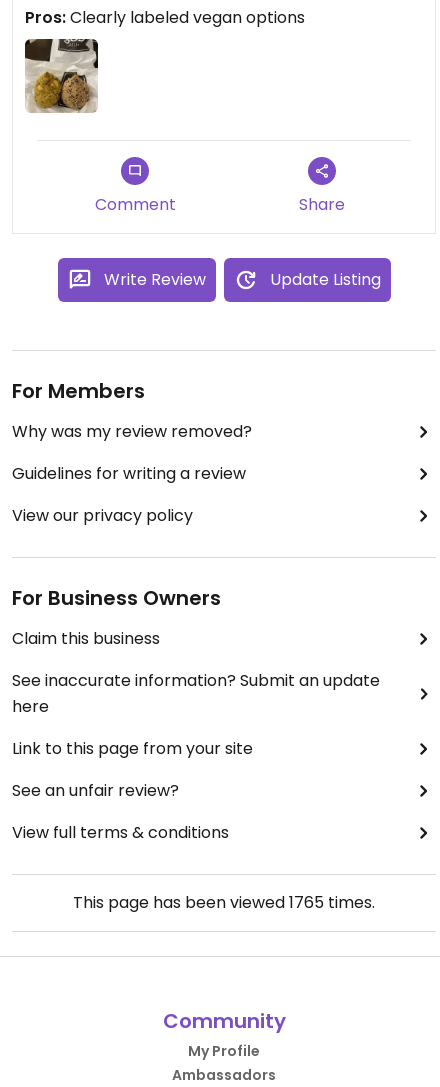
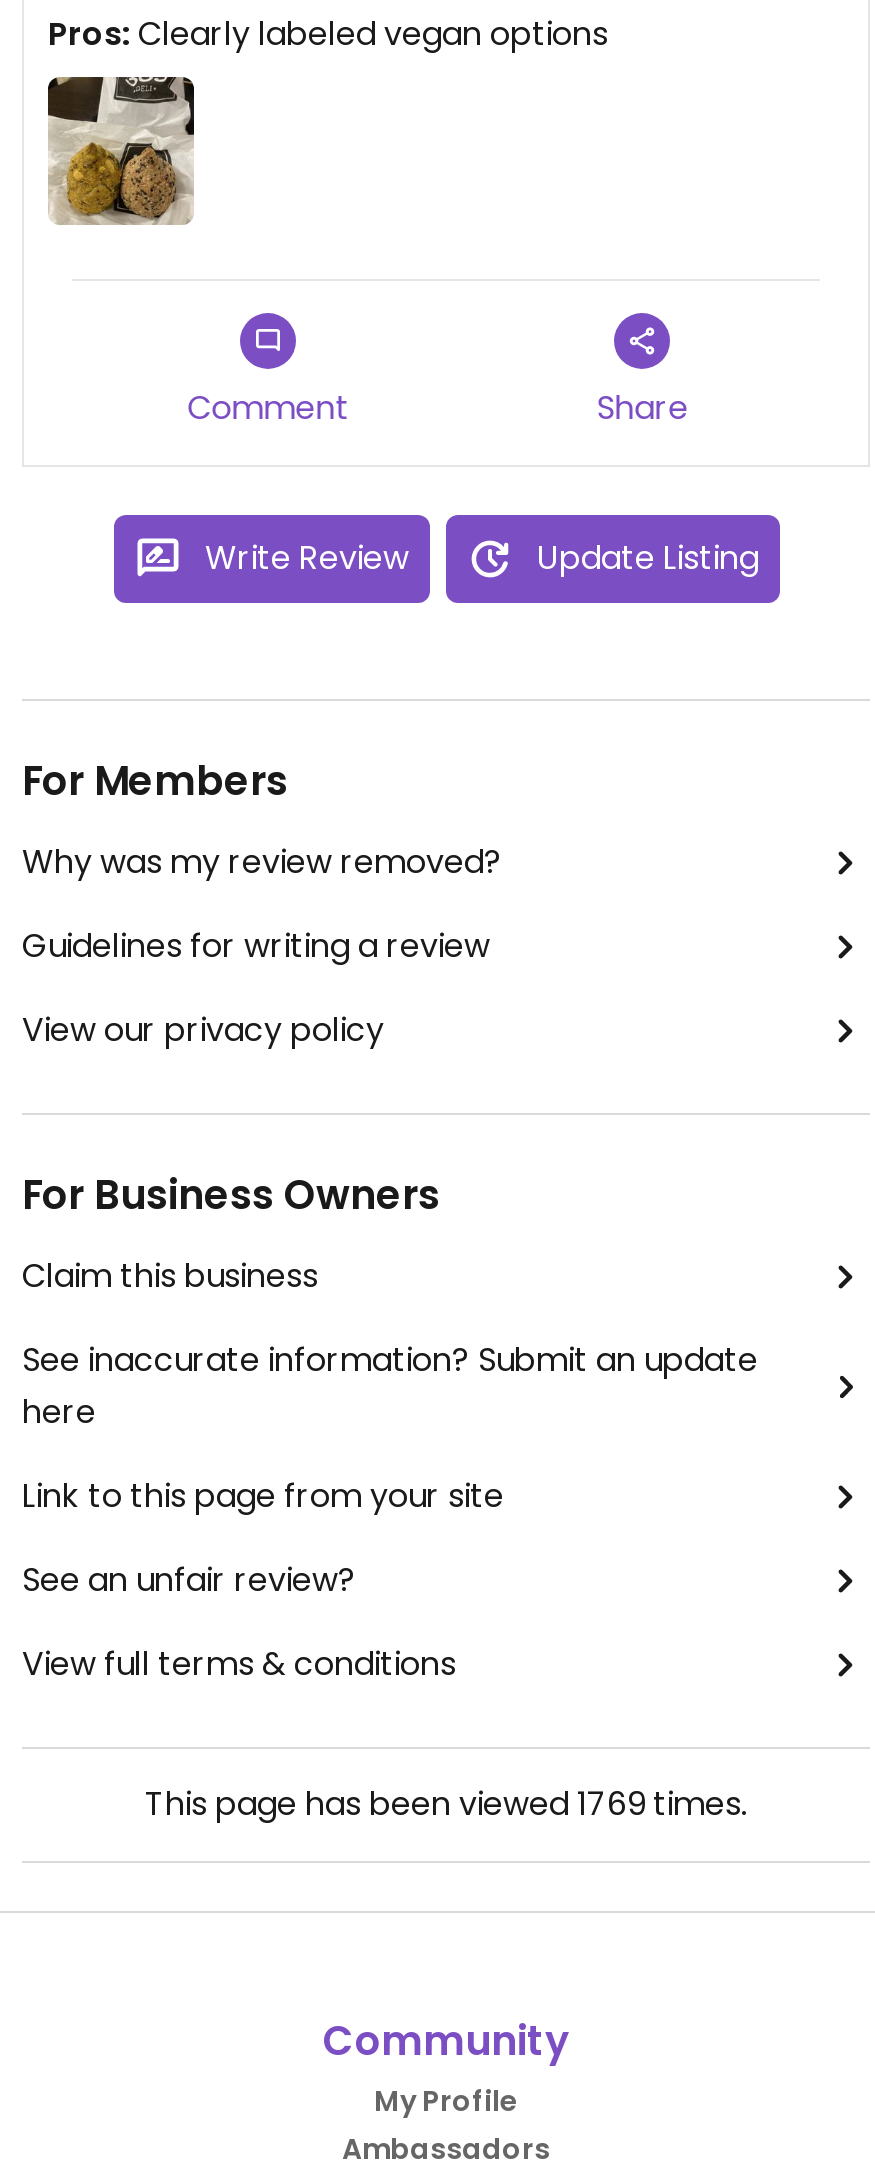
- This page has been viewed 1765 times.
+ This page has been viewed 1769 times.
